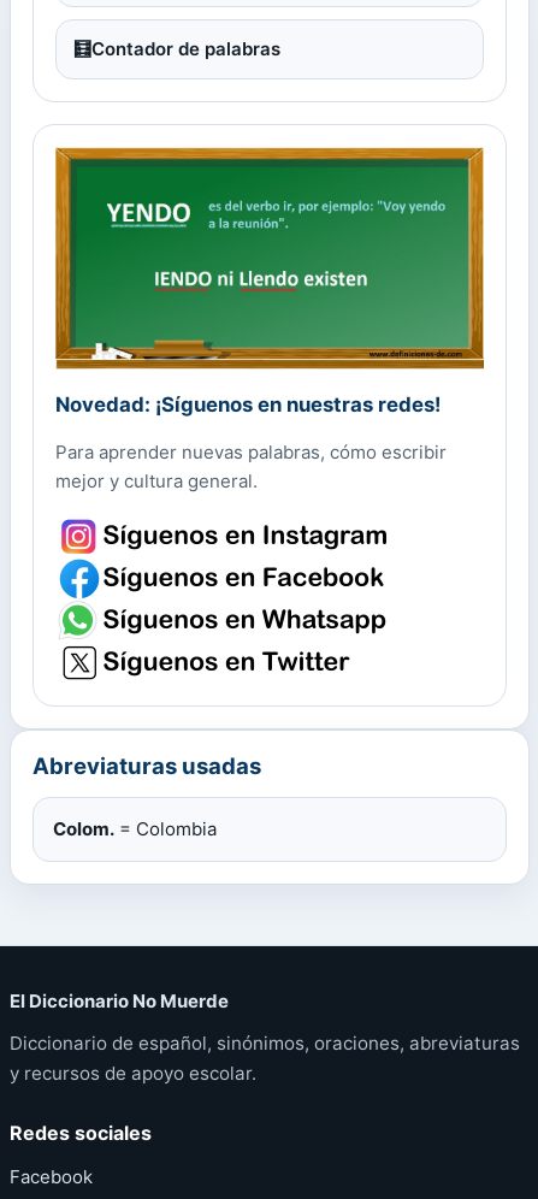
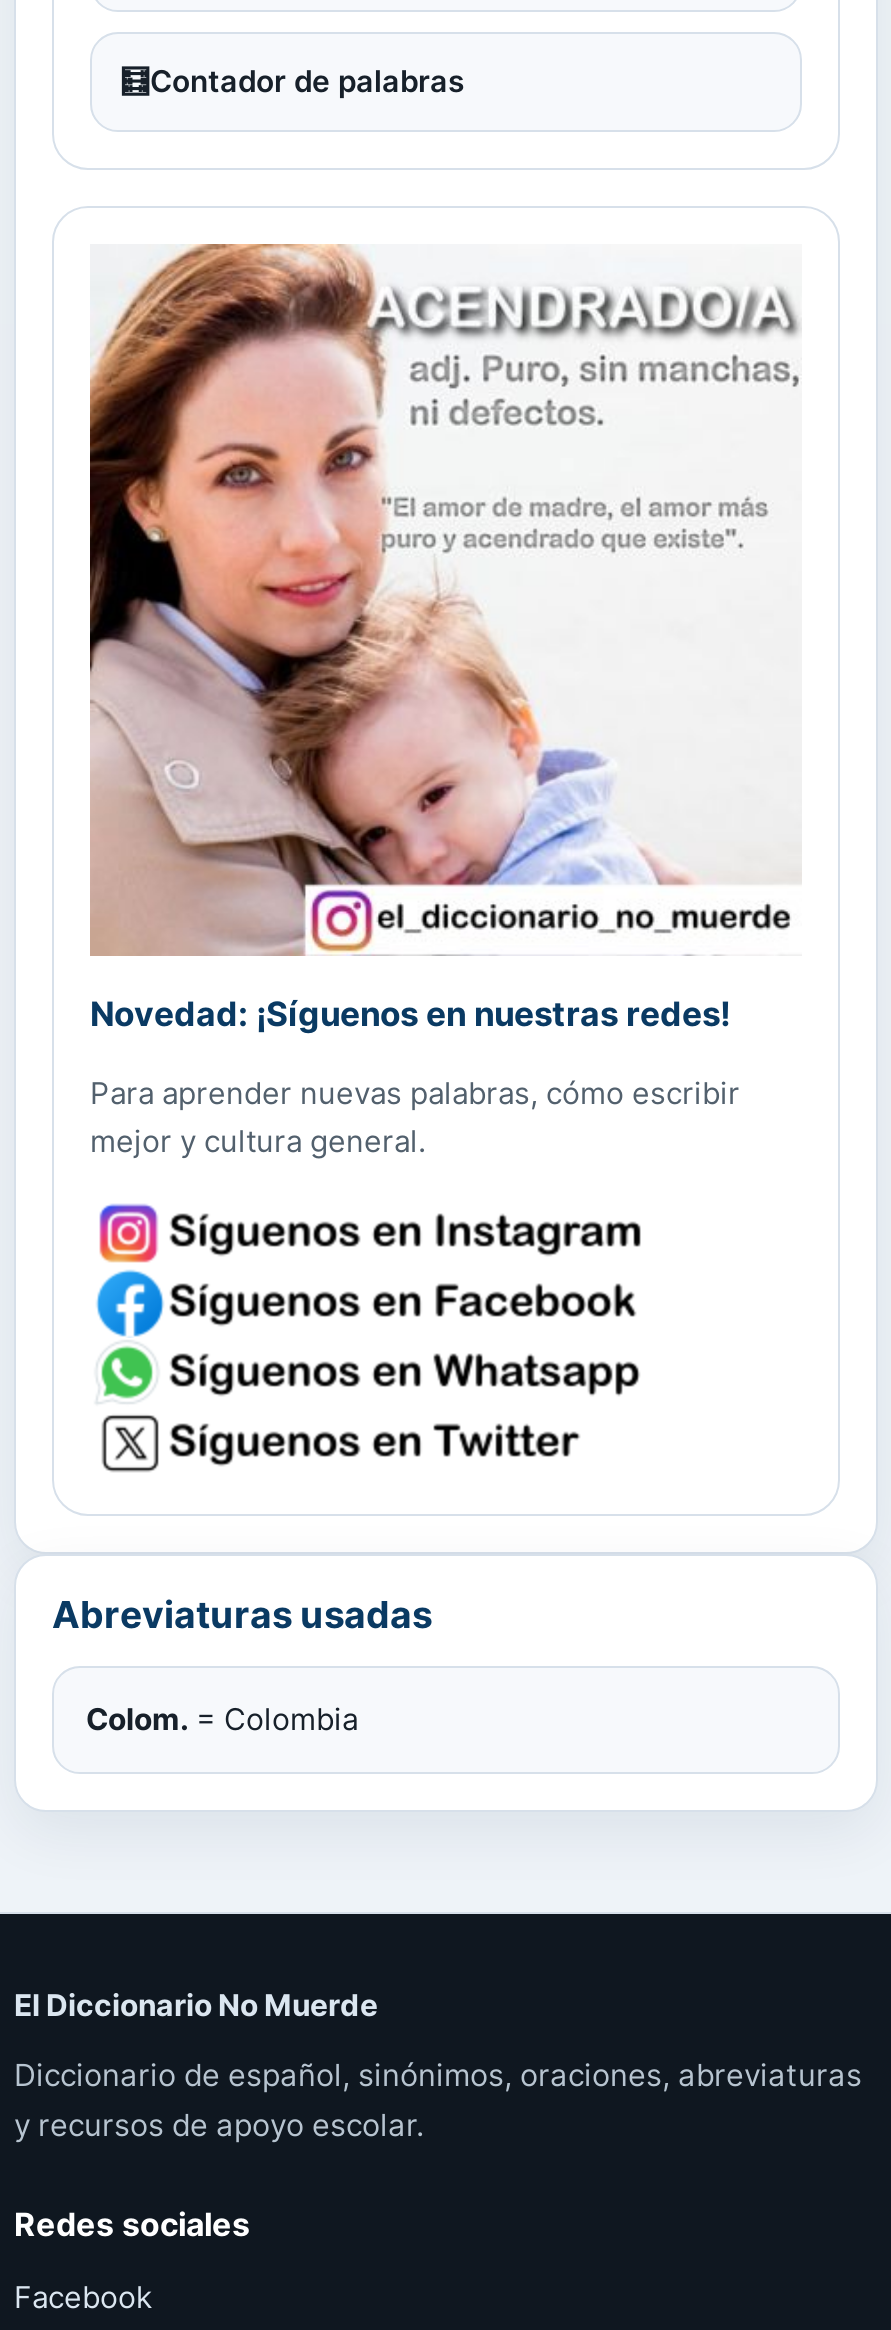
- [image]
+ [image]
